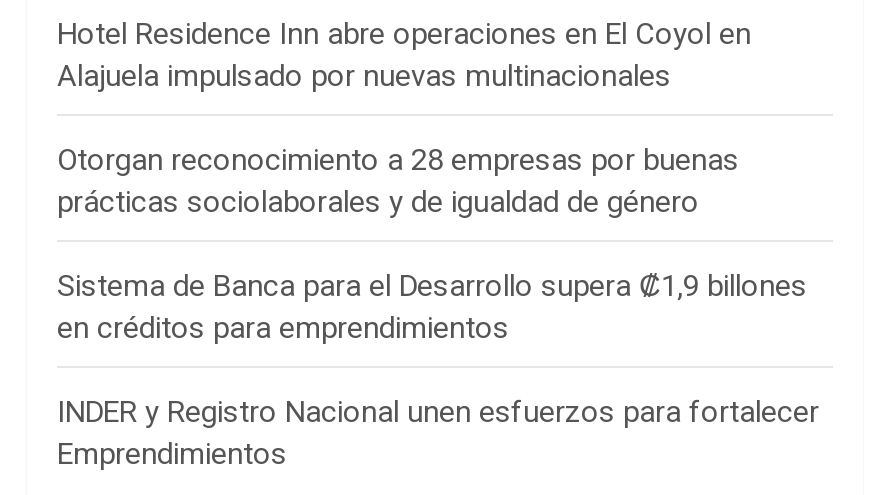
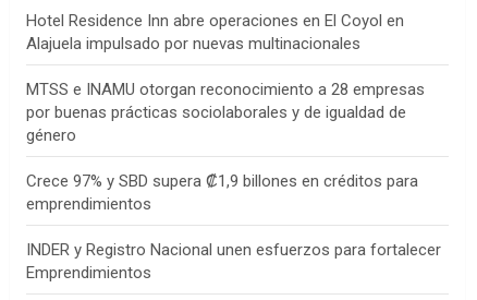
- Otorgan reconocimiento a 28 empresas por buenas
- prácticas sociolaborales y de igualdad de género
+ MTSS e INAMU otorgan reconocimiento a 28 empresas
+ por buenas prácticas sociolaborales y de igualdad de
+ género

- Sistema de Banca para el Desarrollo supera ₡1,9 billones
- en créditos para emprendimientos
+ Crece 97% y SBD supera ₡1,9 billones en créditos para
+ emprendimientos
